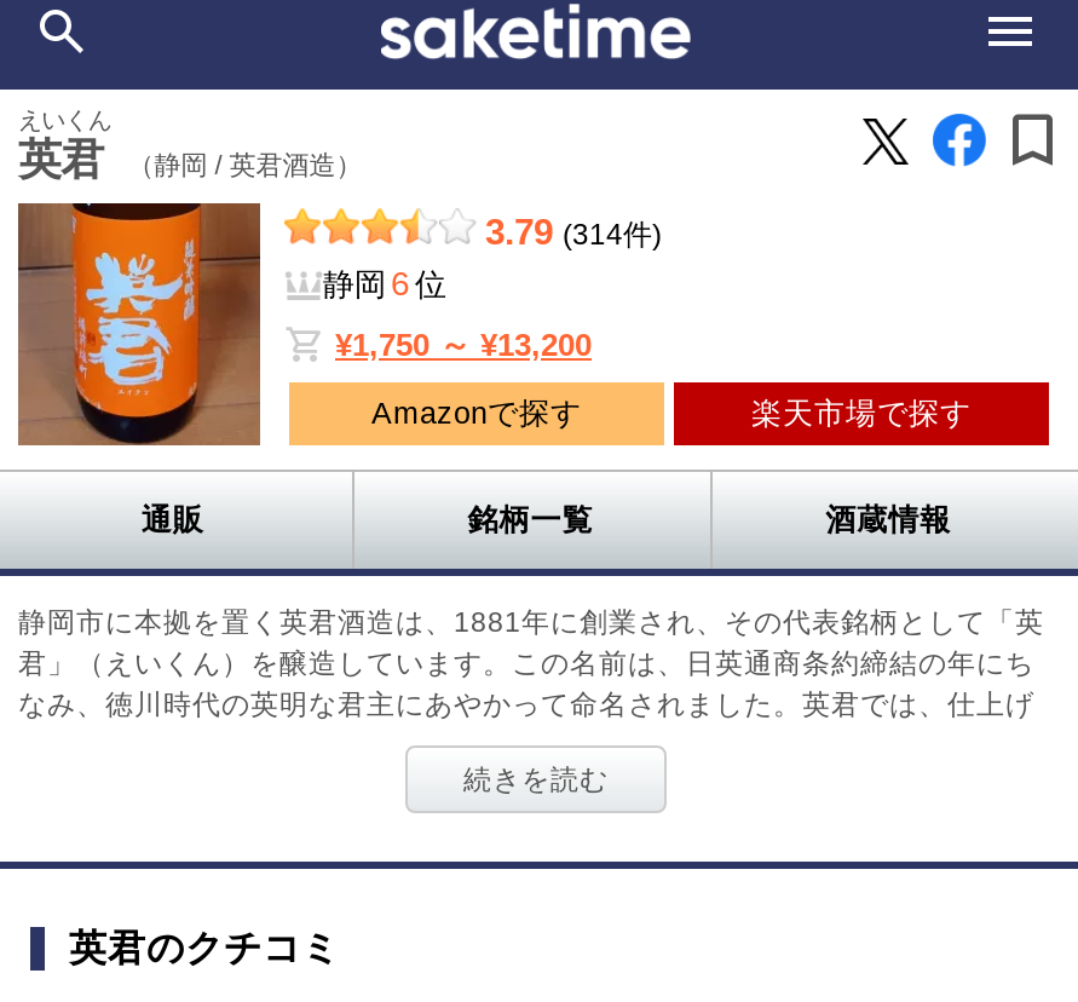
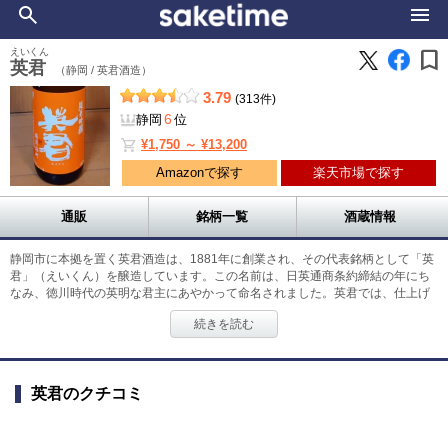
- 3.79 (314件)
+ 3.79 (313件)
